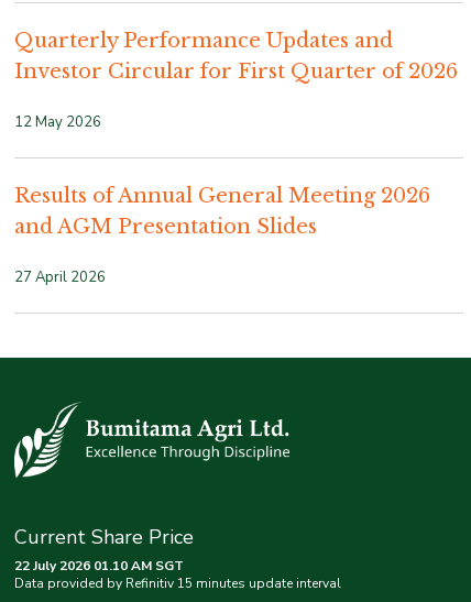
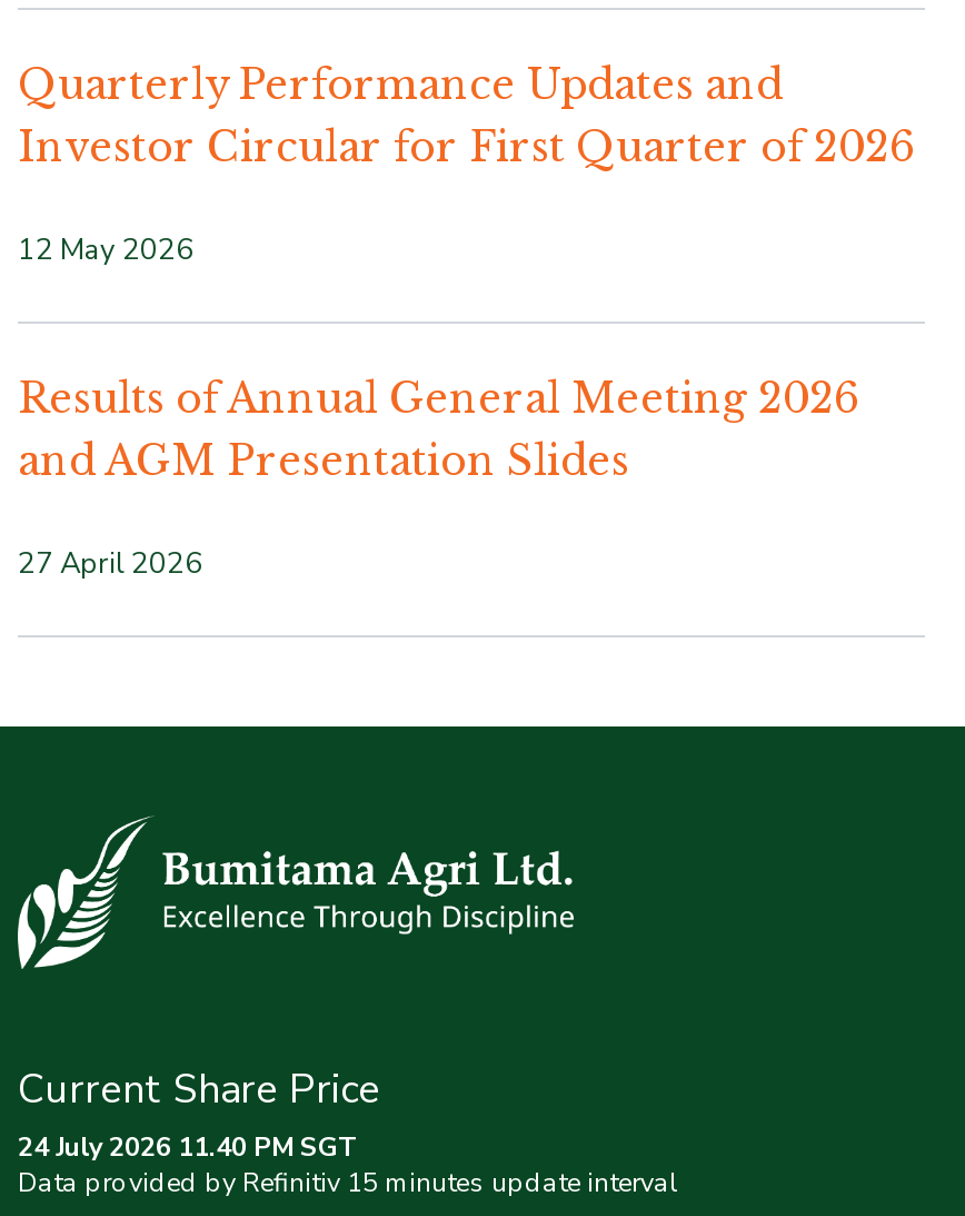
- 22 July 2026 01.10 AM SGT
+ 24 July 2026 11.40 PM SGT
